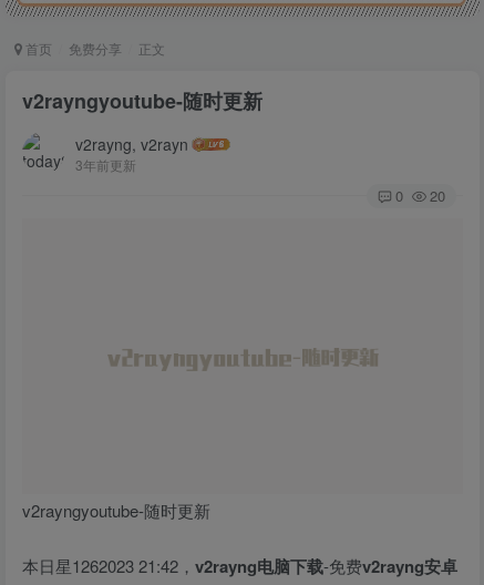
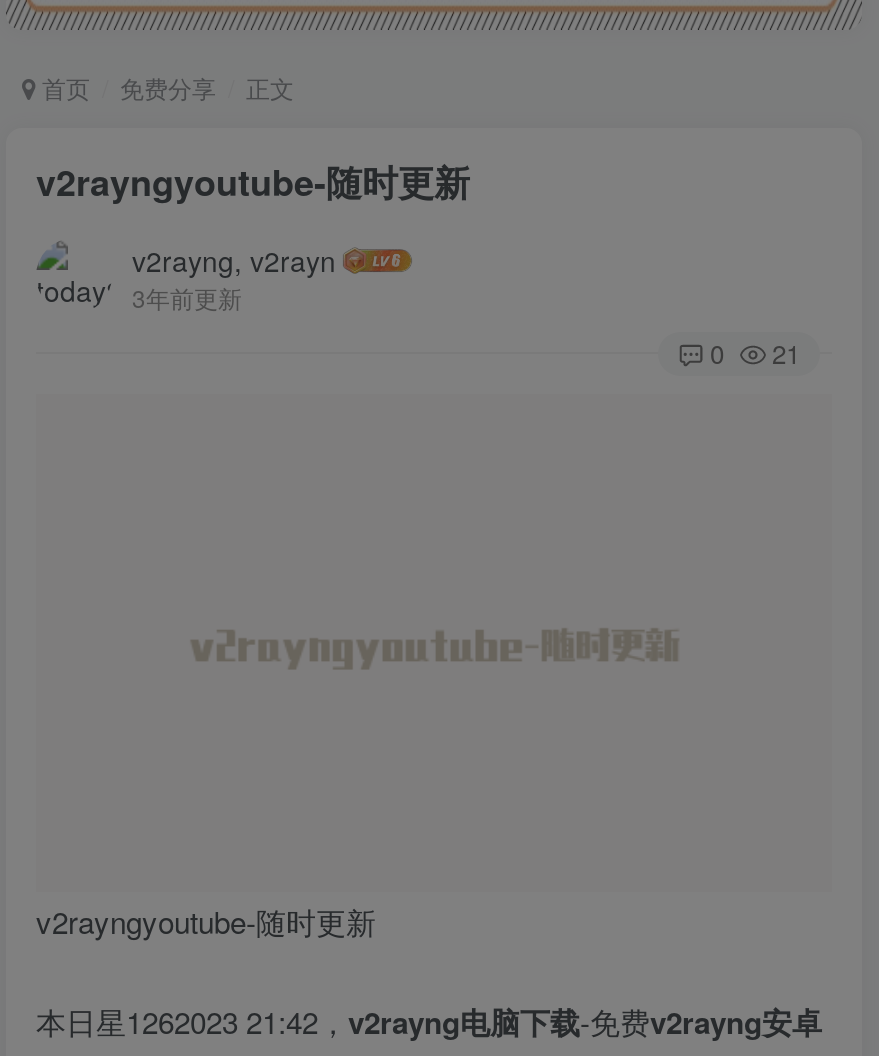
- 0 20
+ 0 21
